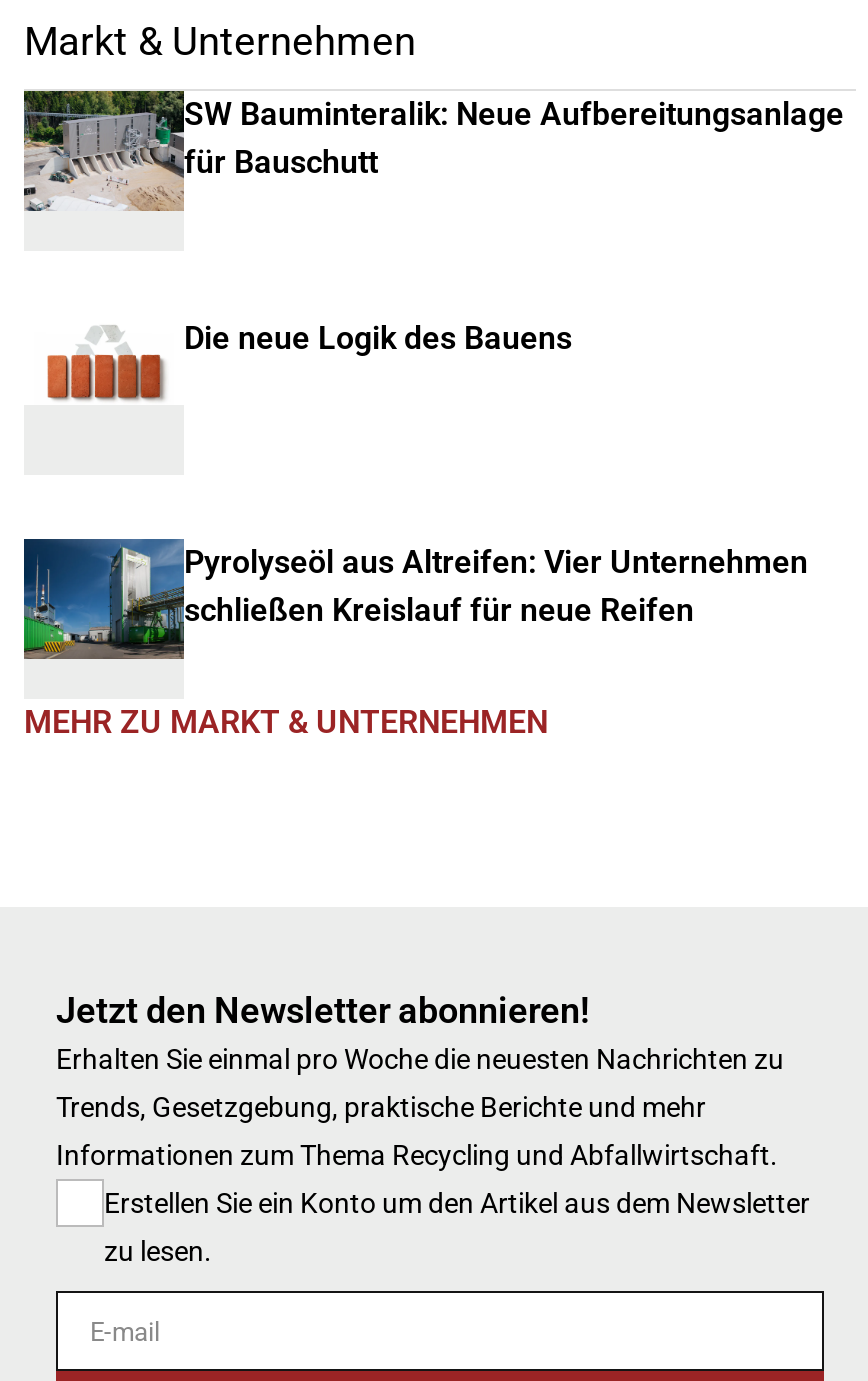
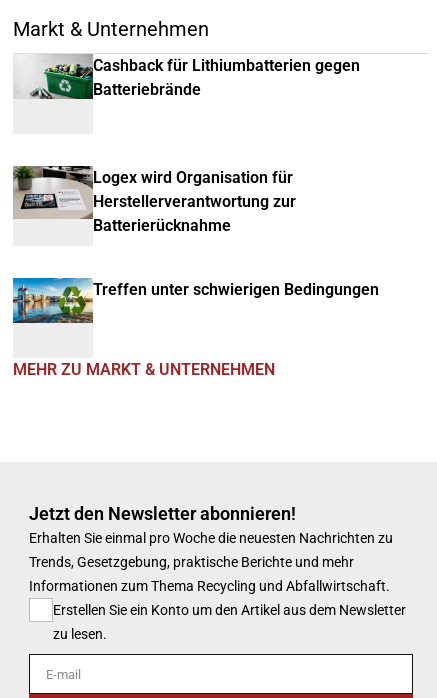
- [image]
- SW Bauminteralik: Neue Aufbereitungsanlage
- für Bauschutt
+ [image]
+ Cashback für Lithiumbatterien gegen
+ Batteriebrände

- [image]
- Die neue Logik des Bauens
+ [image]
+ Logex wird Organisation für
+ Herstellerverantwortung zur
+ Batterierücknahme

- [image]
- Pyrolyseöl aus Altreifen: Vier Unternehmen
- schließen Kreislauf für neue Reifen
+ [image]
+ Treffen unter schwierigen Bedingungen
